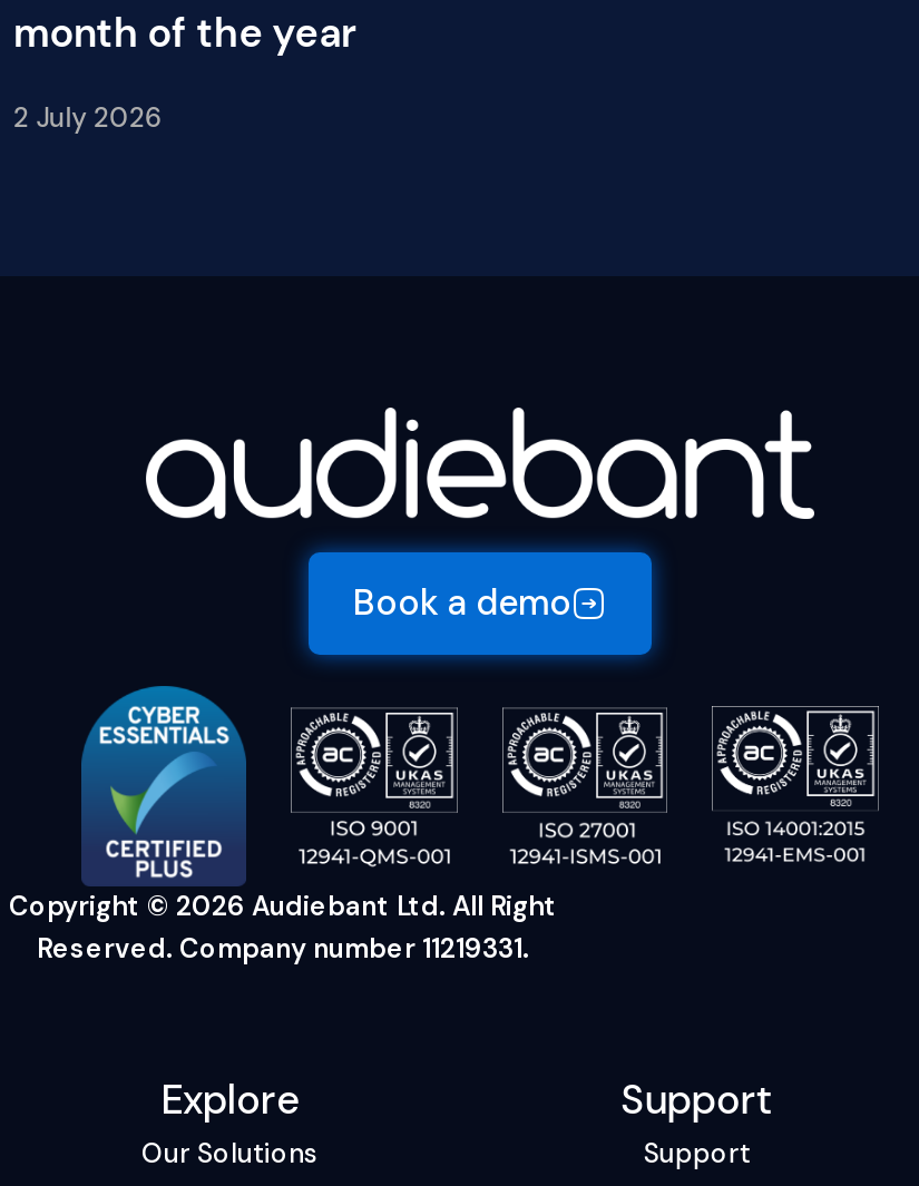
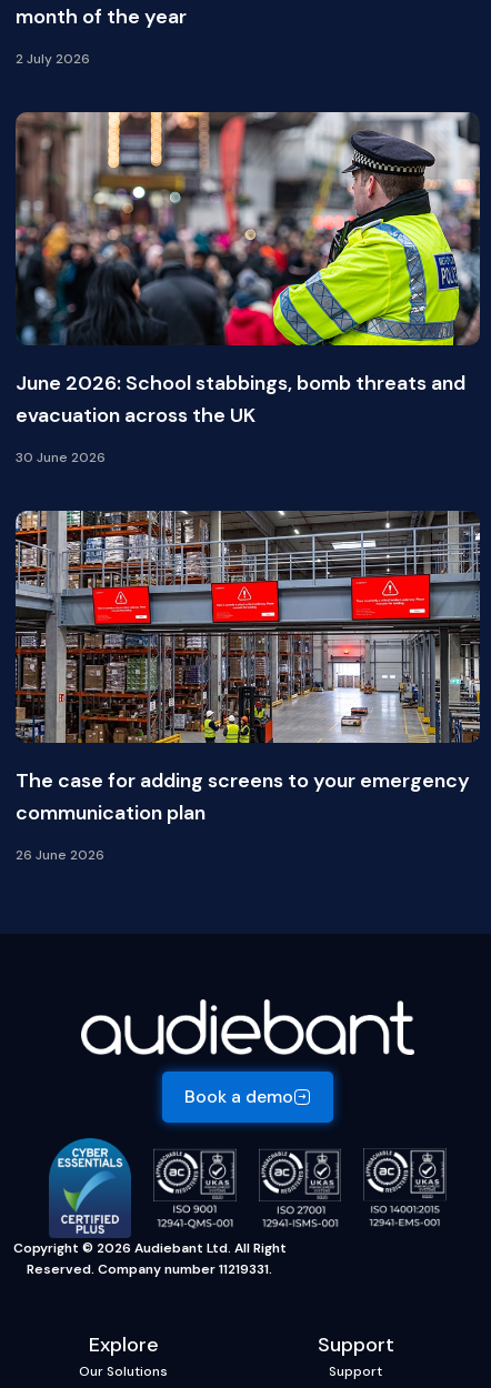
+ [image]
+ June 2026: School stabbings, bomb threats and
+ evacuation across the UK
+ 30 June 2026

+ [image]
+ The case for adding screens to your emergency
+ communication plan
+ 26 June 2026
